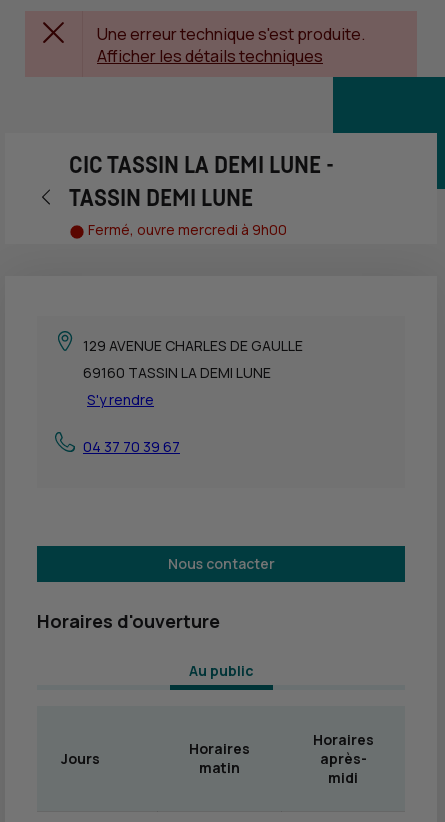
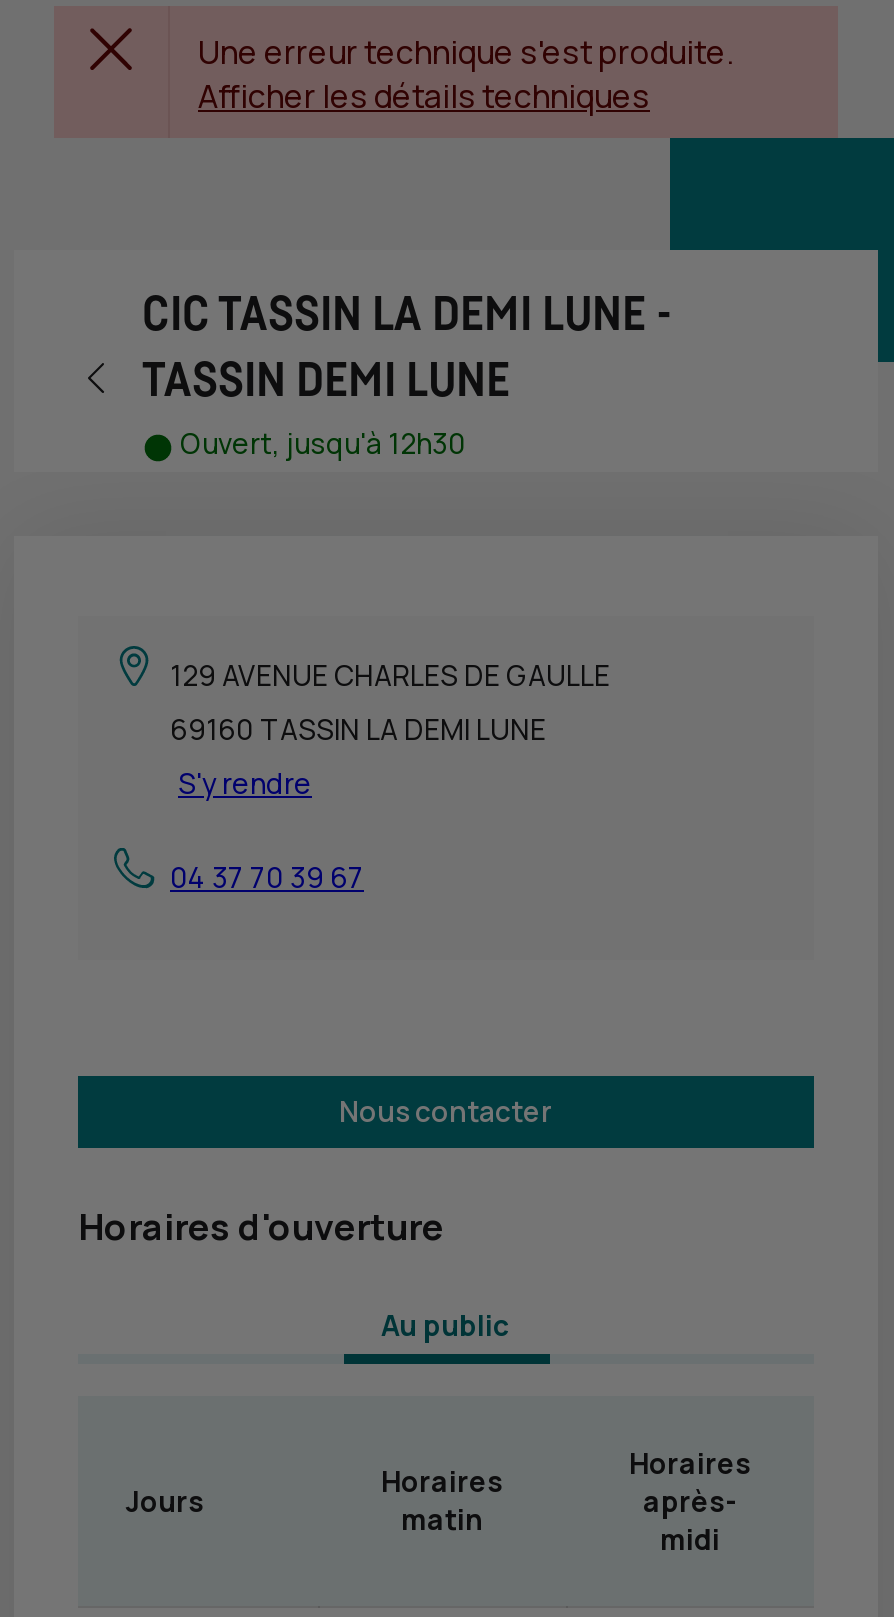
- Fermé, ouvre mercredi à 9h00
+ Ouvert, jusqu'à 12h30
